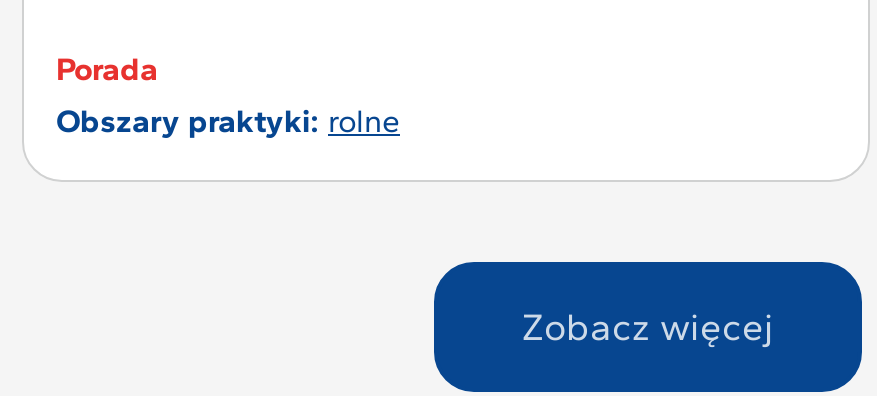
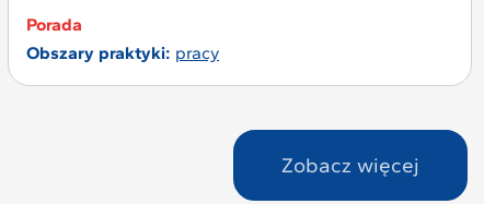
- Obszary praktyki: rolne
+ Obszary praktyki: pracy
